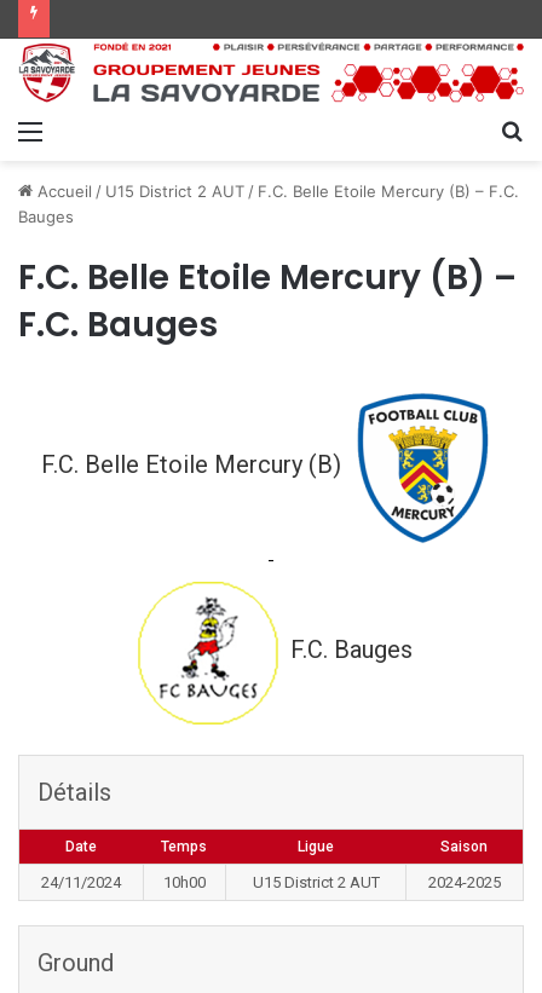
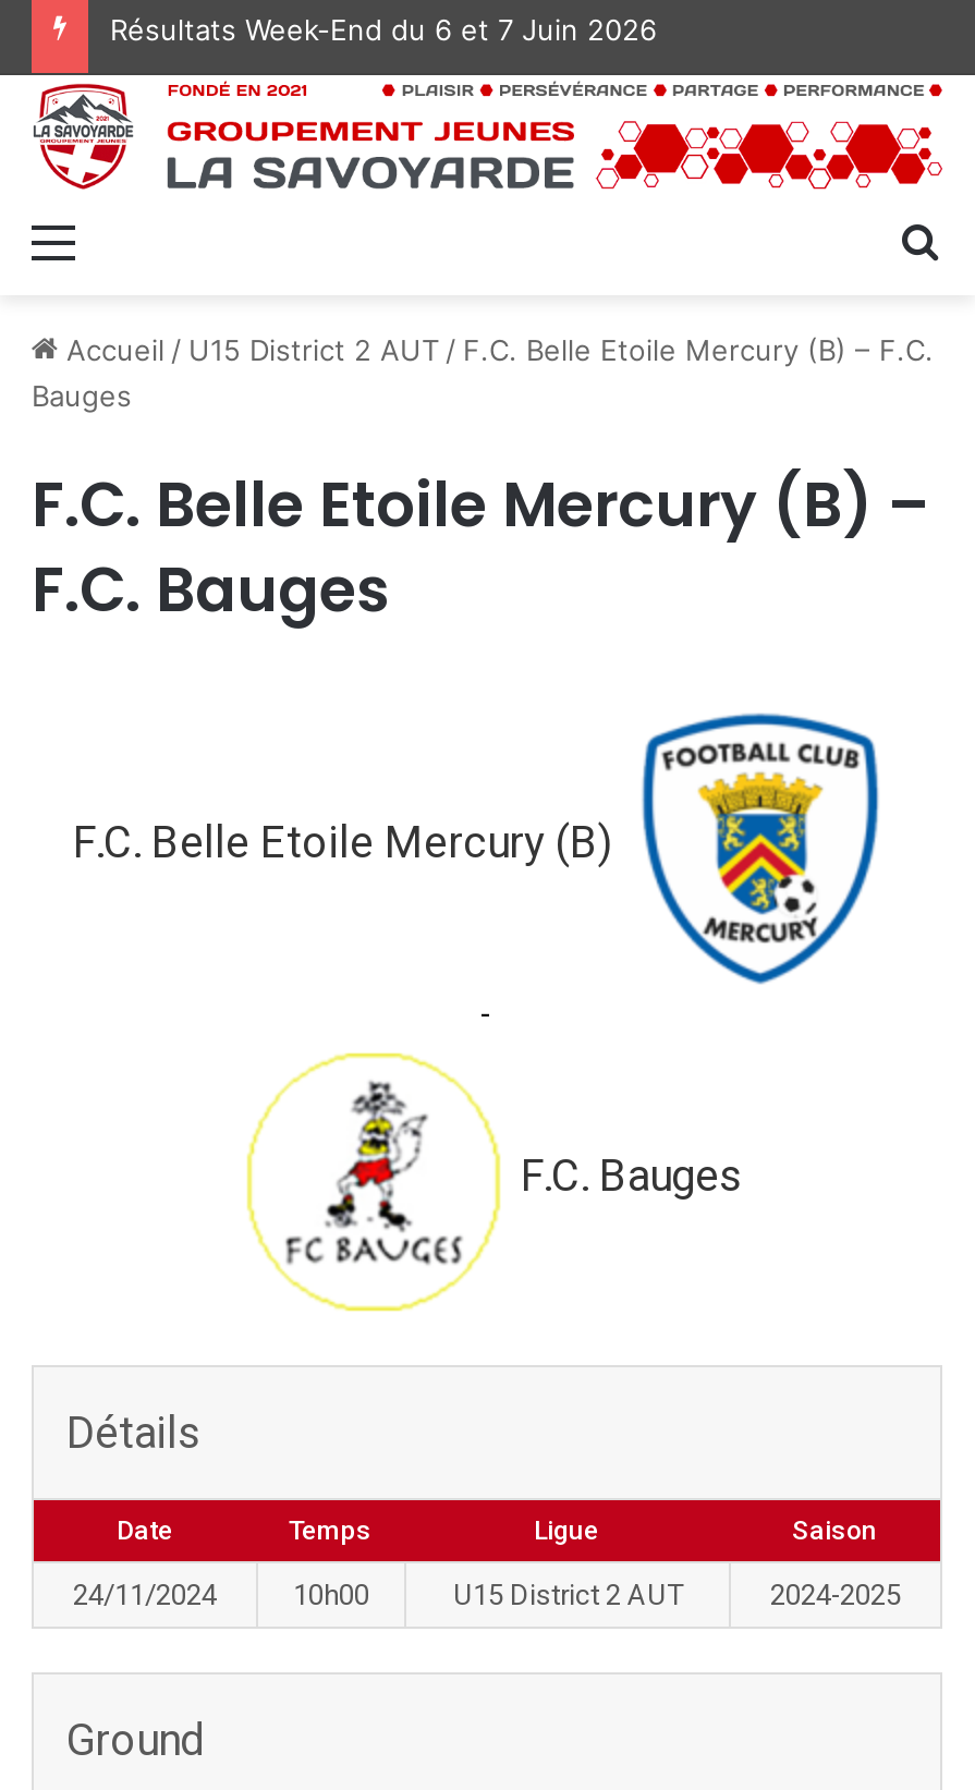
+ Résultats Week-End du 6 et 7 Juin 2026
